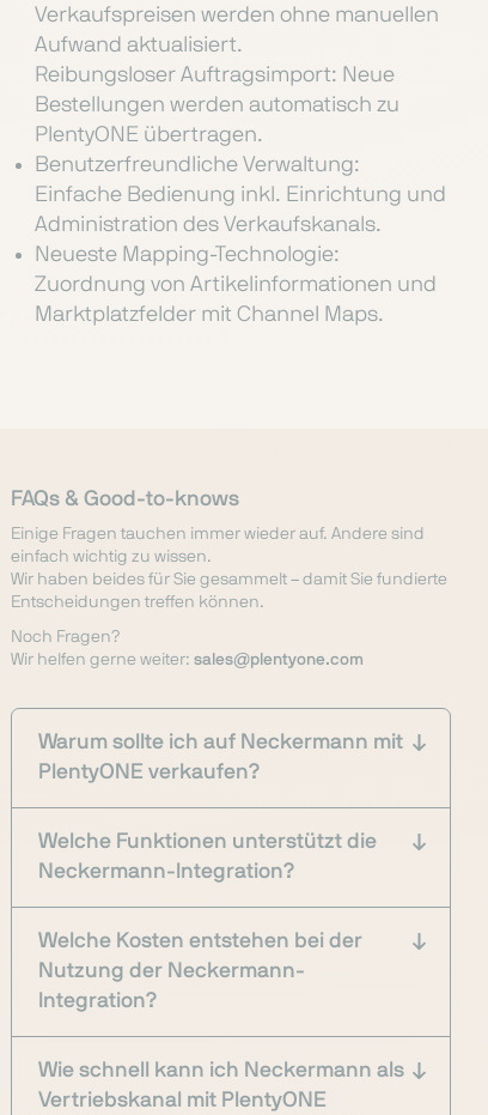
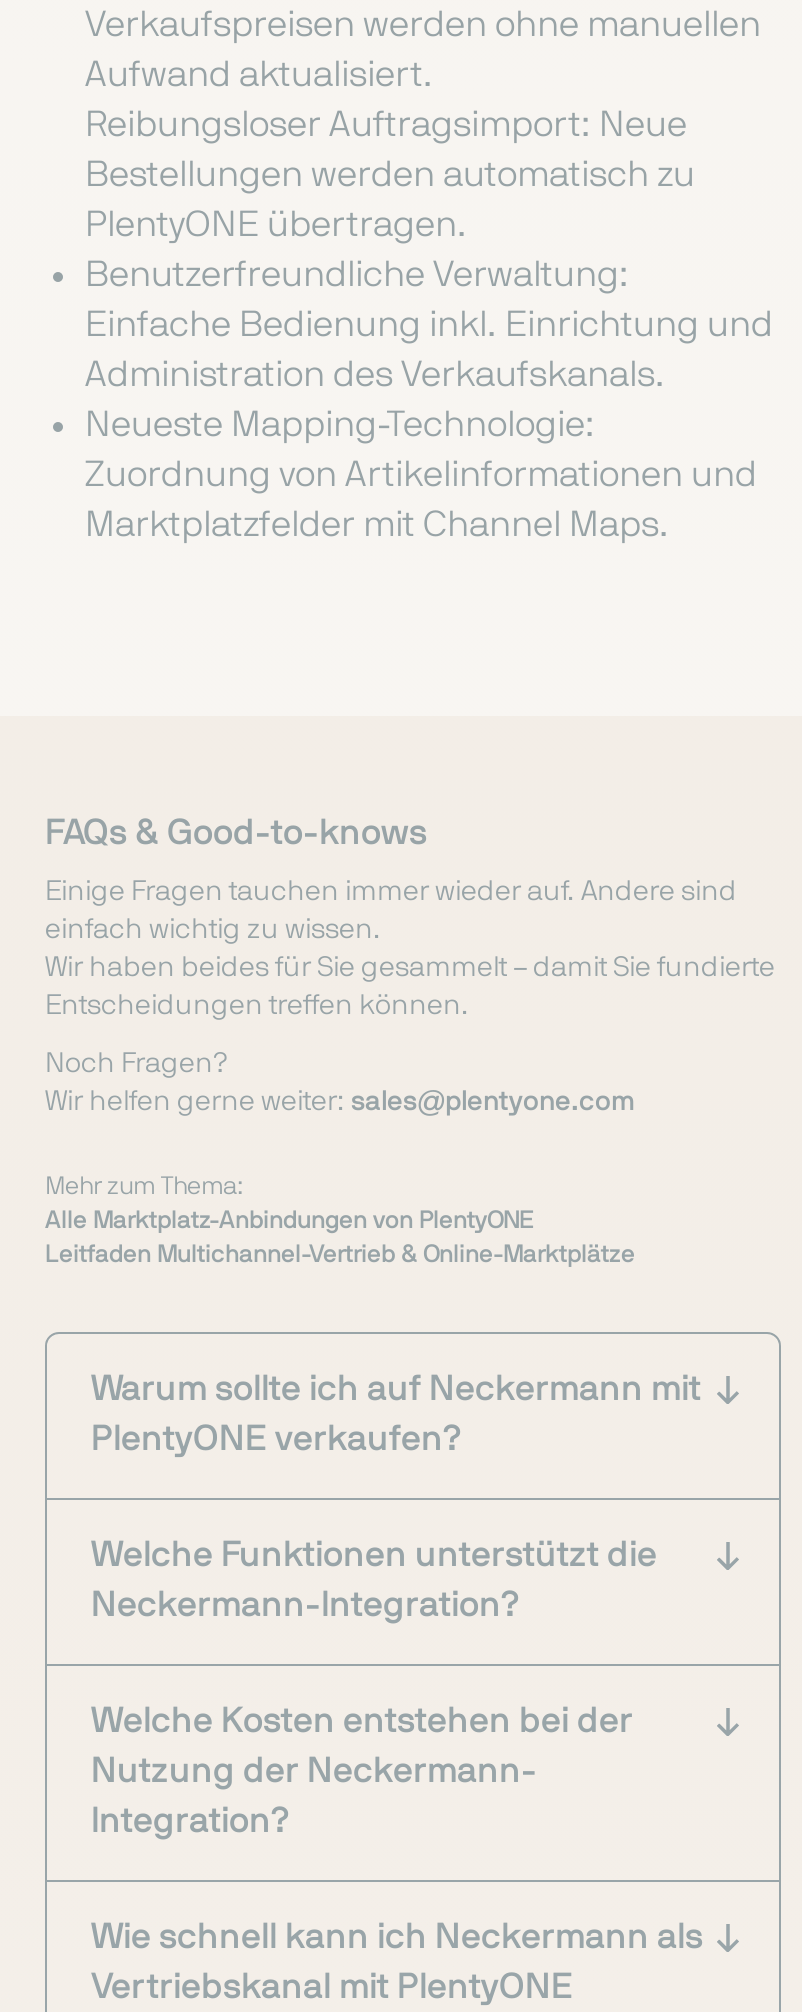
+ Mehr zum Thema:
+ Alle Marktplatz-Anbindungen von PlentyONE
+ Leitfaden Multichannel-Vertrieb & Online-Marktplätze
